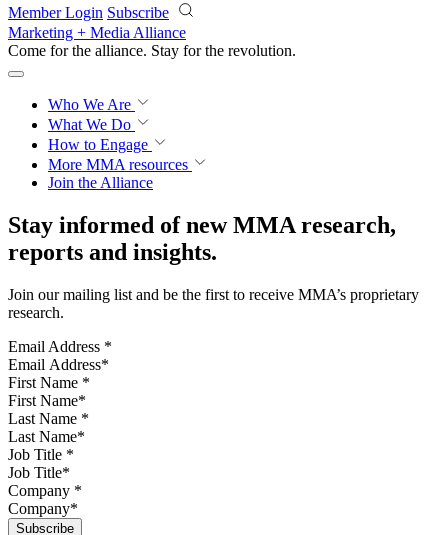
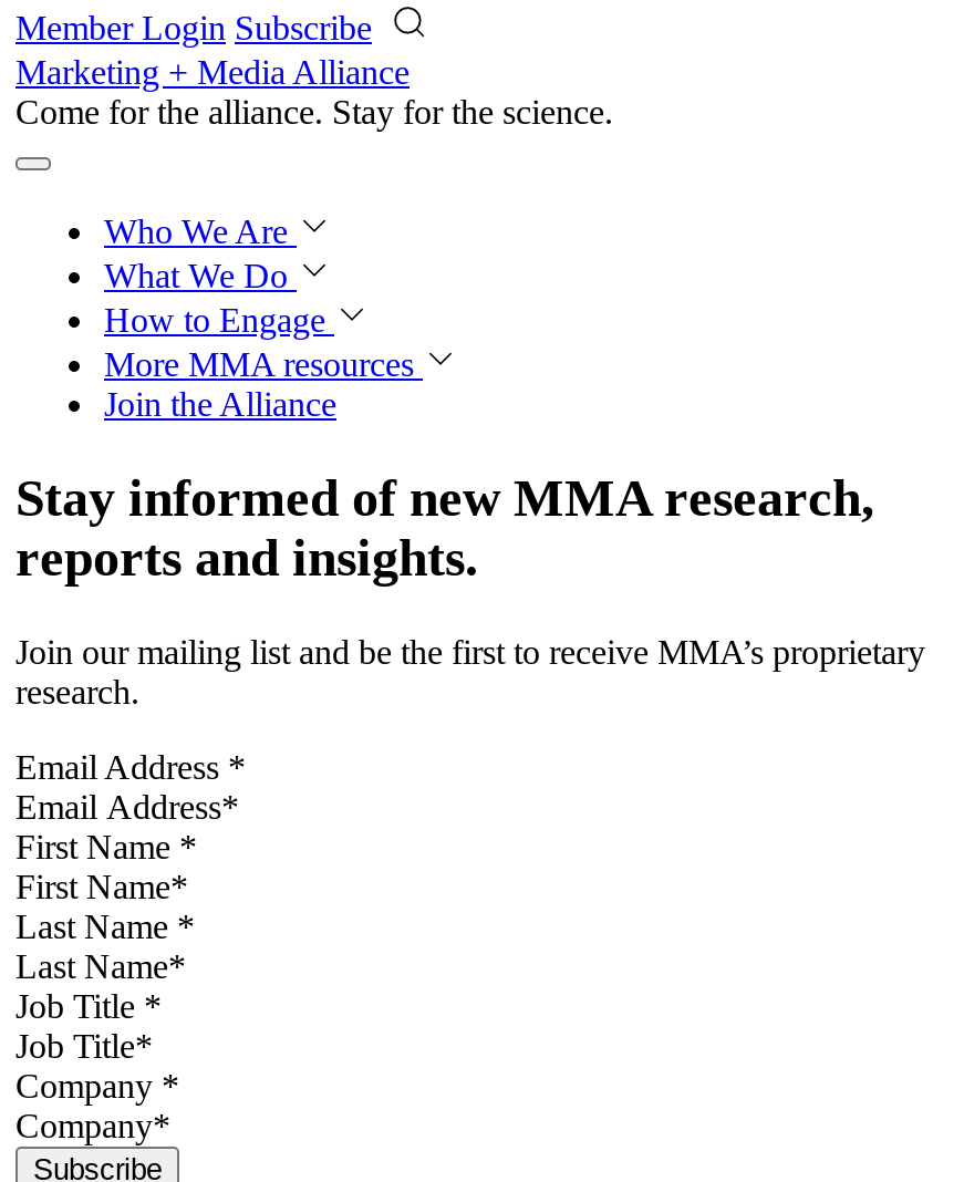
- Come for the alliance. Stay for the revolution.
+ Come for the alliance. Stay for the knowledge.
